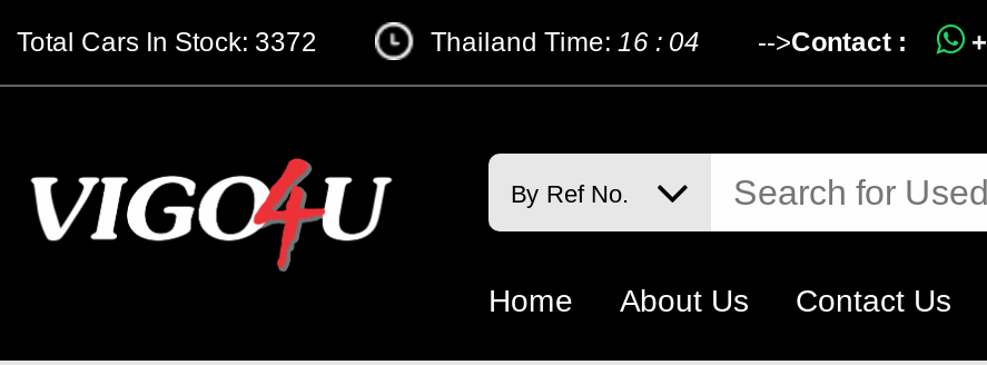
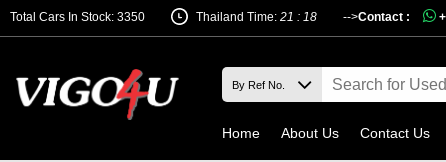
- Total Cars In Stock: 3372
+ Total Cars In Stock: 3350

- Thailand Time: 16 : 04
+ Thailand Time: 21 : 18
